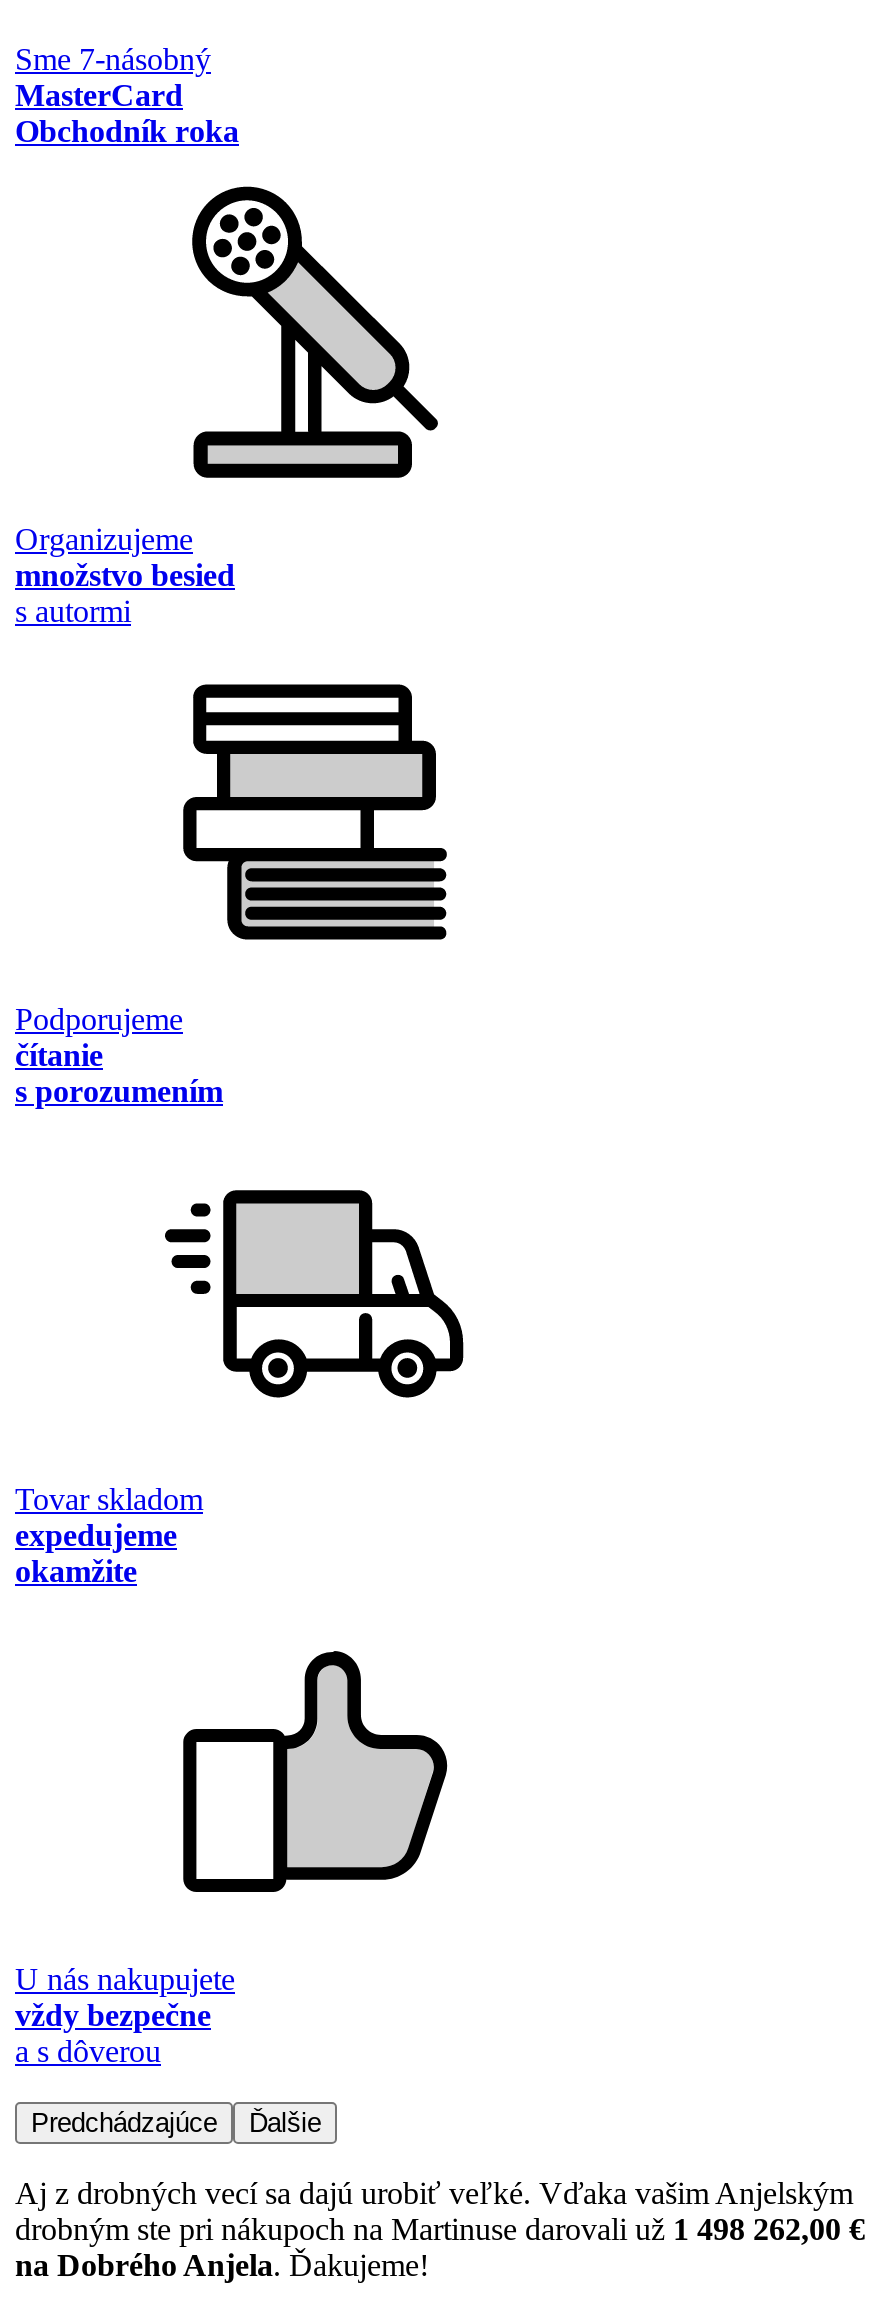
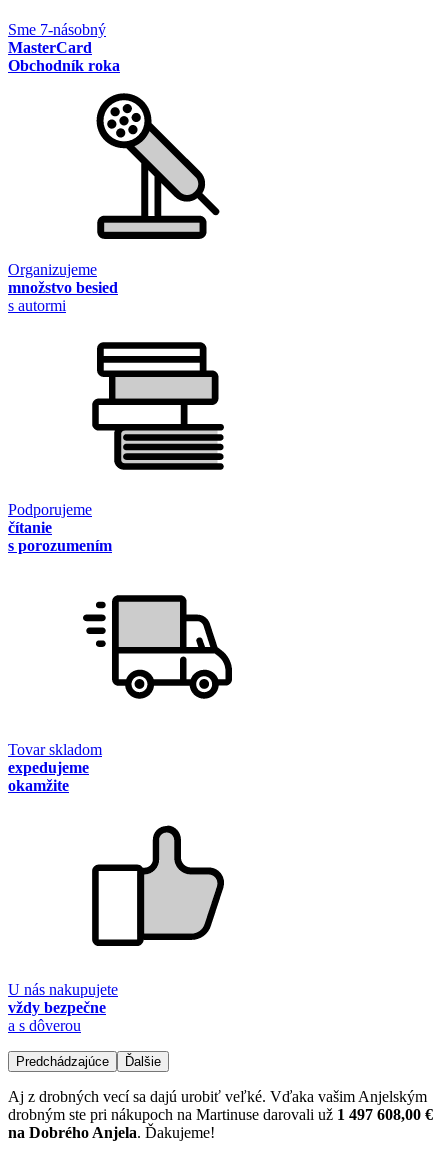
- drobným ste pri nákupoch na Martinuse darovali už 1 498 262,00 €
+ drobným ste pri nákupoch na Martinuse darovali už 1 497 608,00 €
